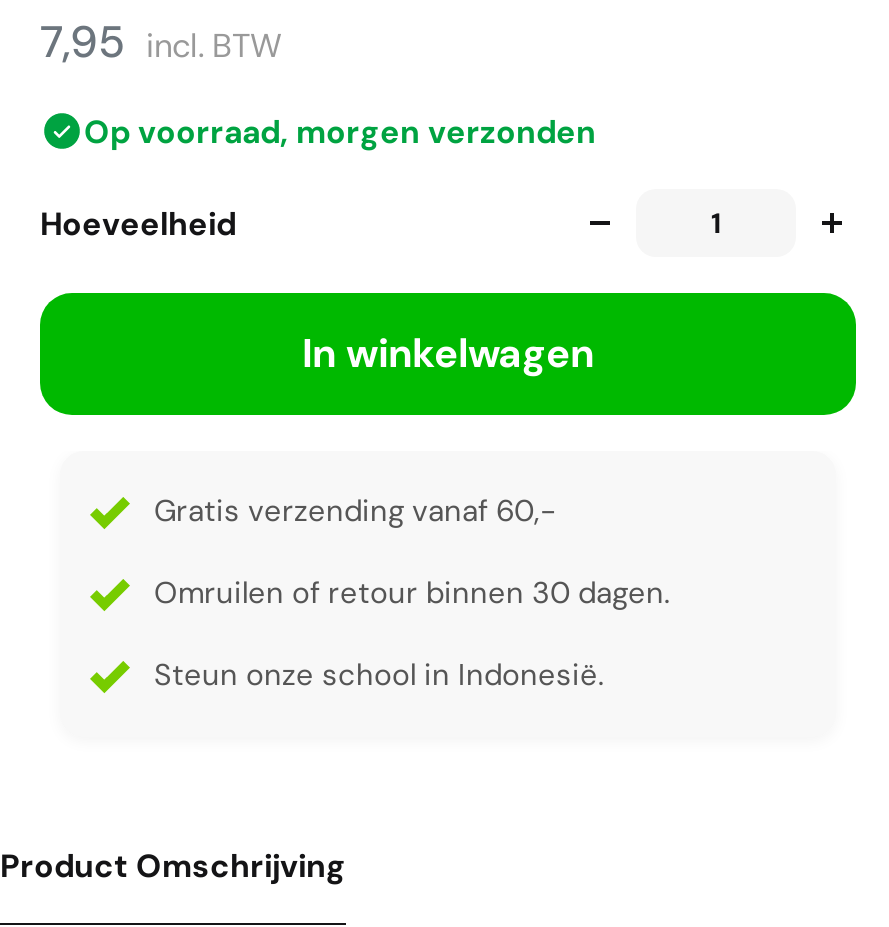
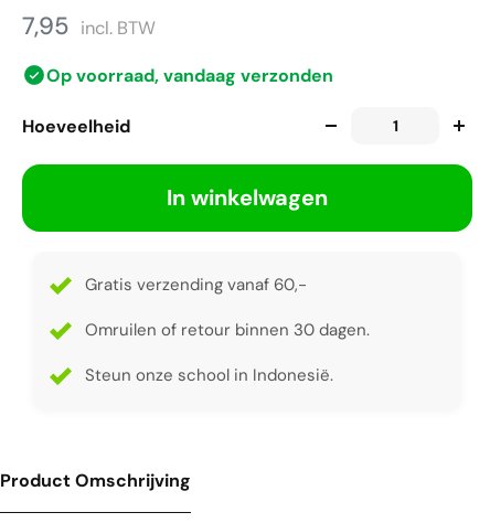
- Op voorraad, morgen verzonden
+ Op voorraad, vandaag verzonden
